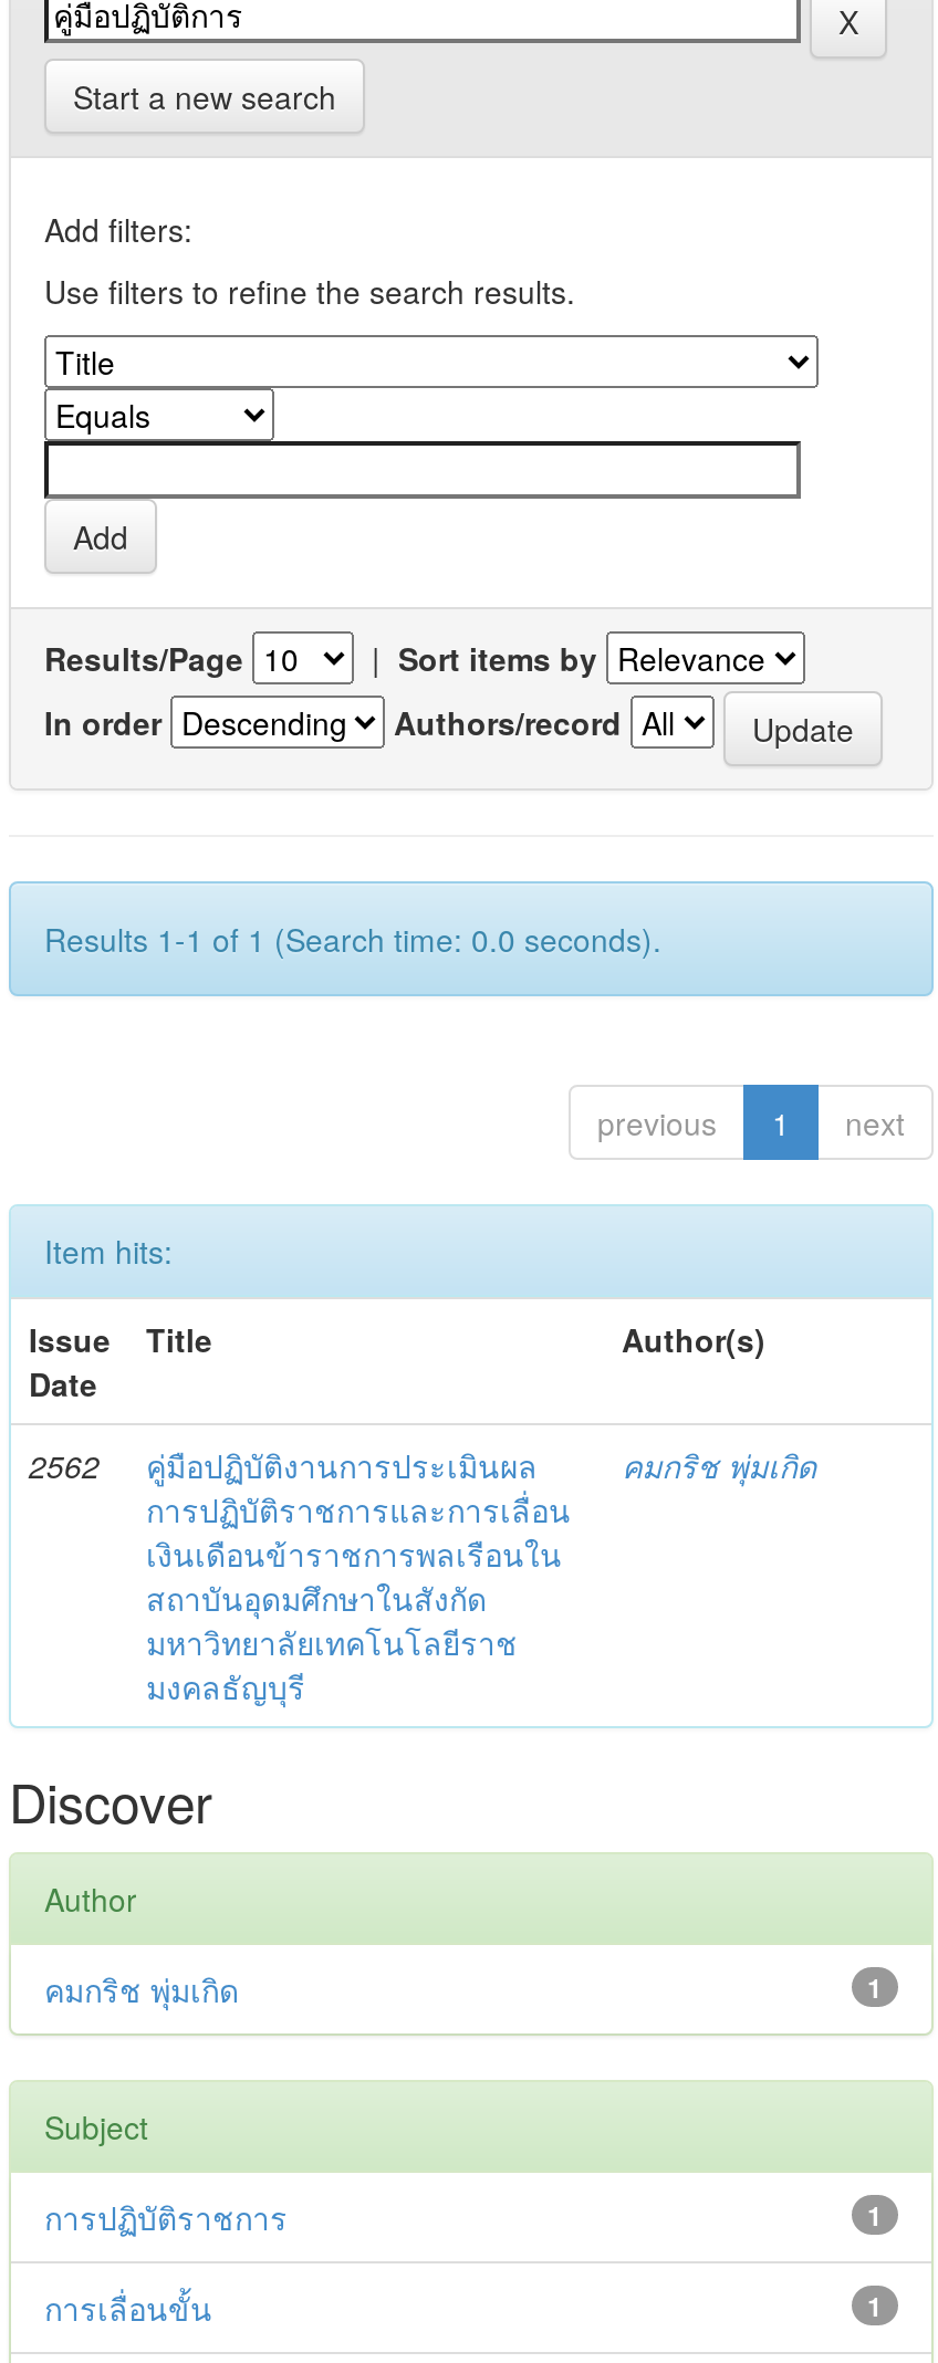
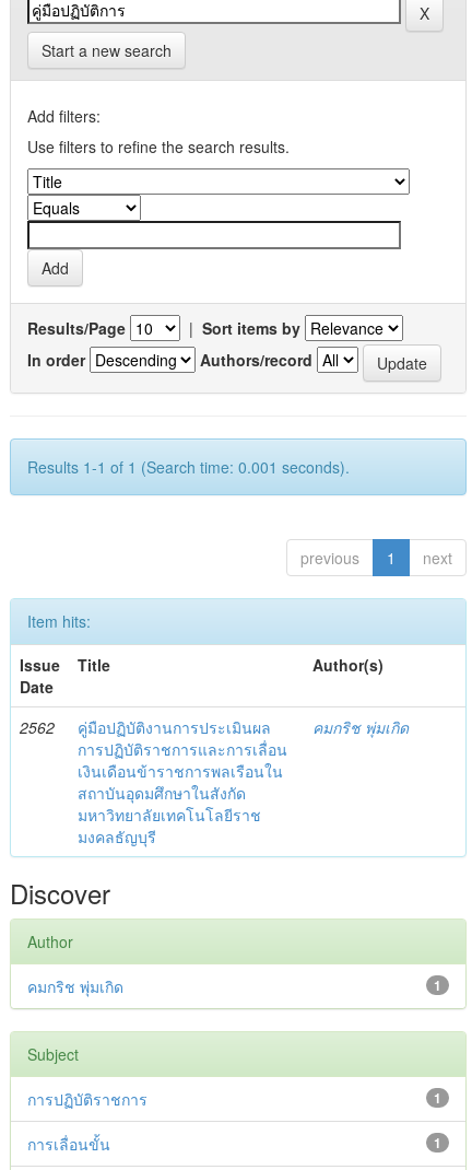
- Results 1-1 of 1 (Search time: 0.0 seconds).
+ Results 1-1 of 1 (Search time: 0.001 seconds).
